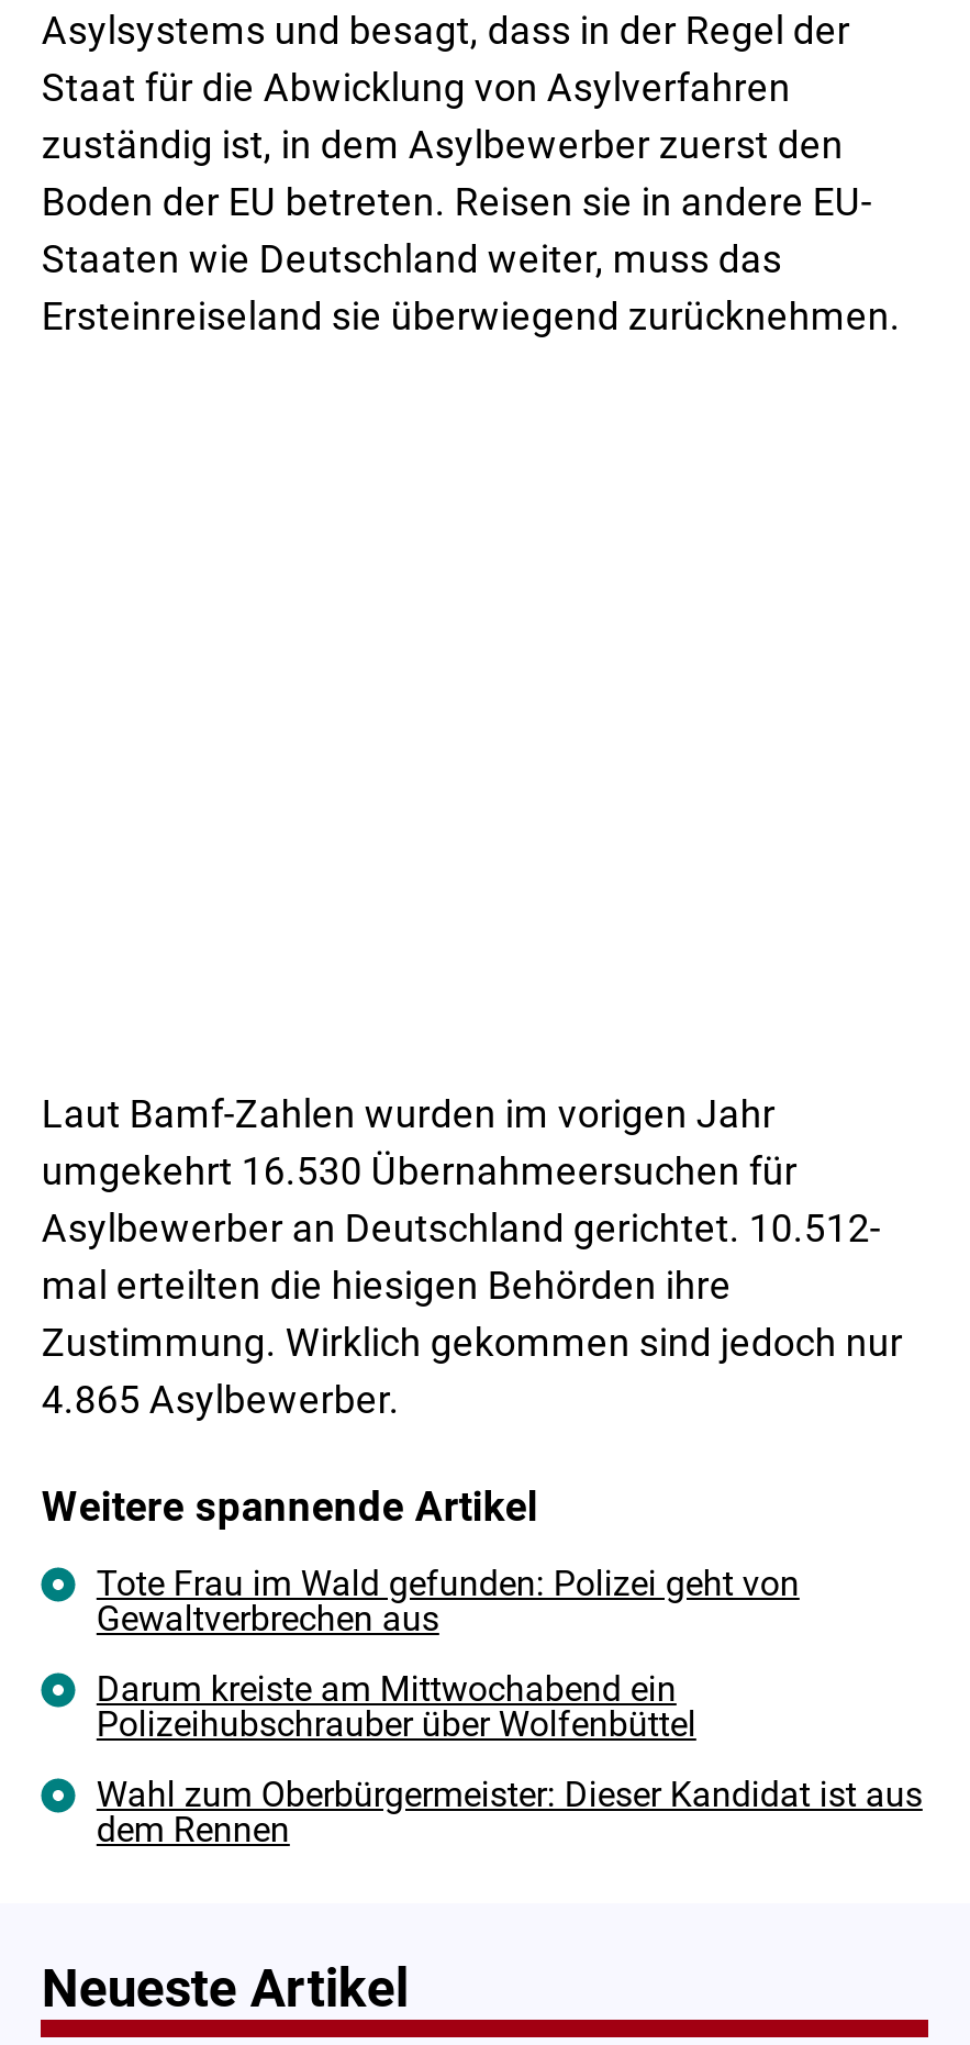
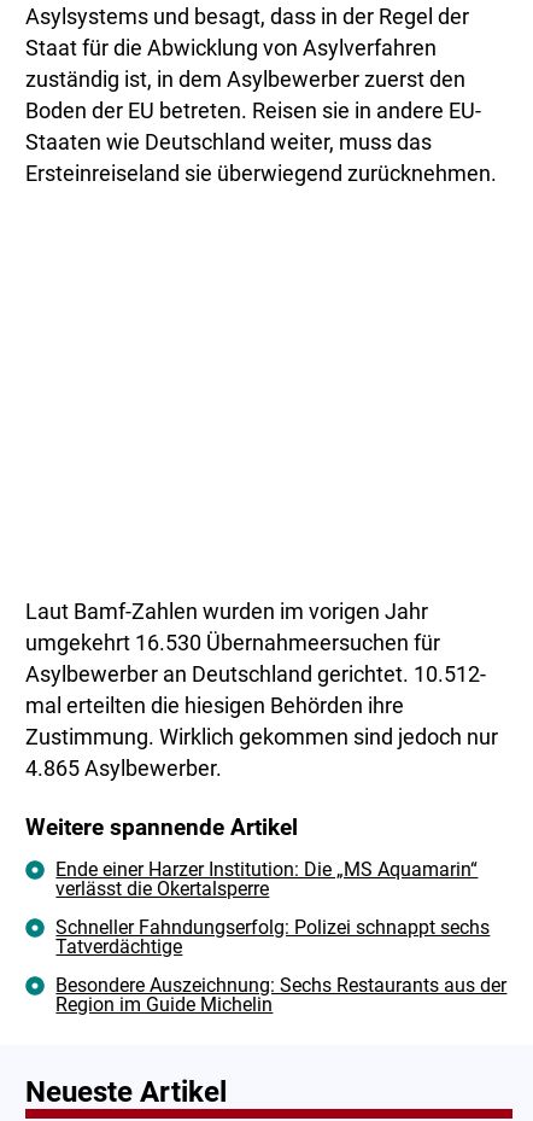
- Tote Frau im Wald gefunden: Polizei geht von
- Gewaltverbrechen aus
+ Ende einer Harzer Institution: Die „MS Aquamarin“
+ verlässt die Okertalsperre

- Darum kreiste am Mittwochabend ein
- Polizeihubschrauber über Wolfenbüttel
+ Schneller Fahndungserfolg: Polizei schnappt sechs
+ Tatverdächtige

- Wahl zum Oberbürgermeister: Dieser Kandidat ist aus
- dem Rennen
+ Besondere Auszeichnung: Sechs Restaurants aus der
+ Region im Guide Michelin
